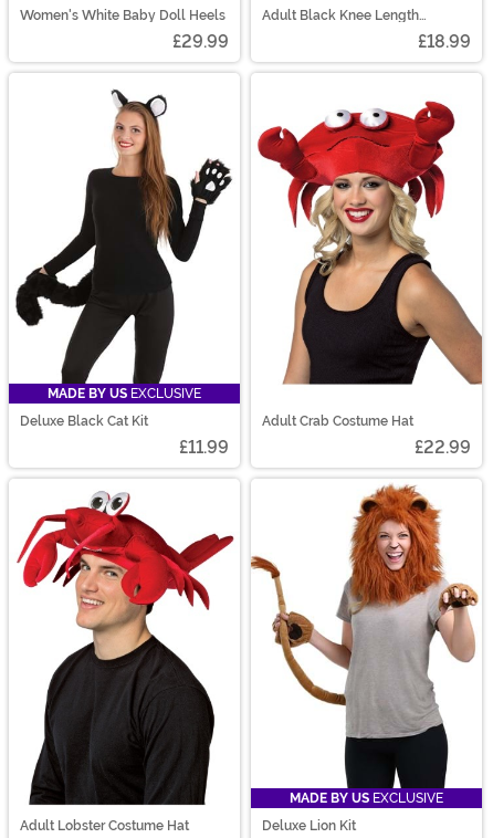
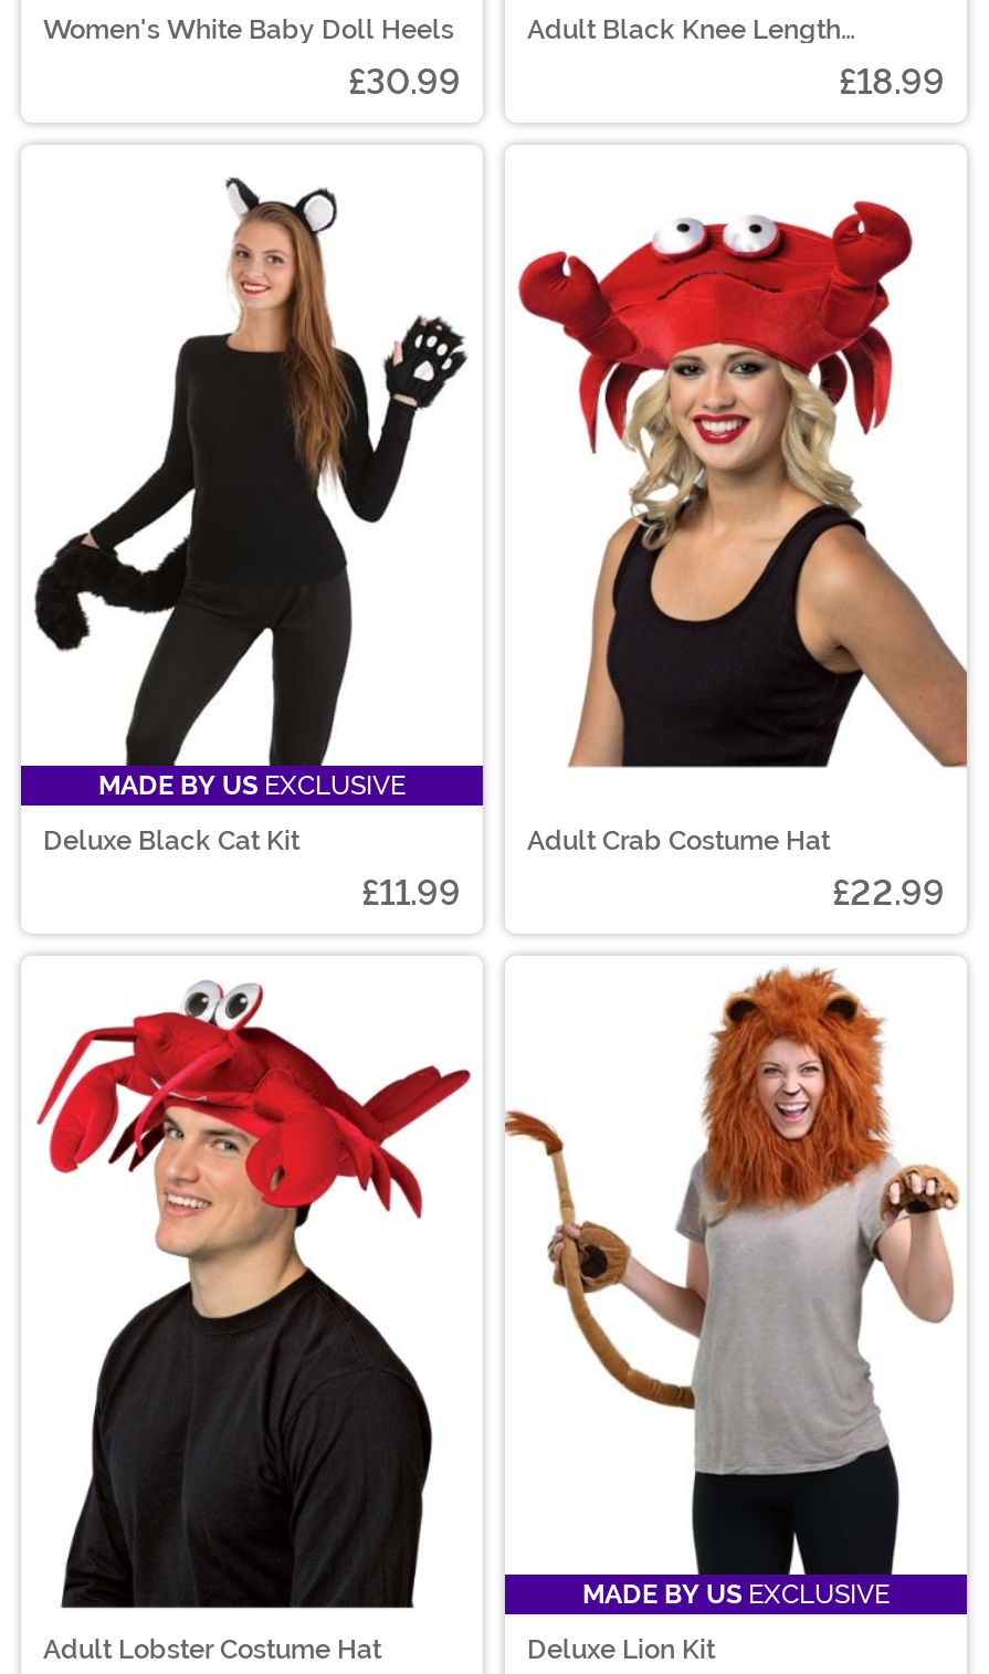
- £29.99
+ £30.99
